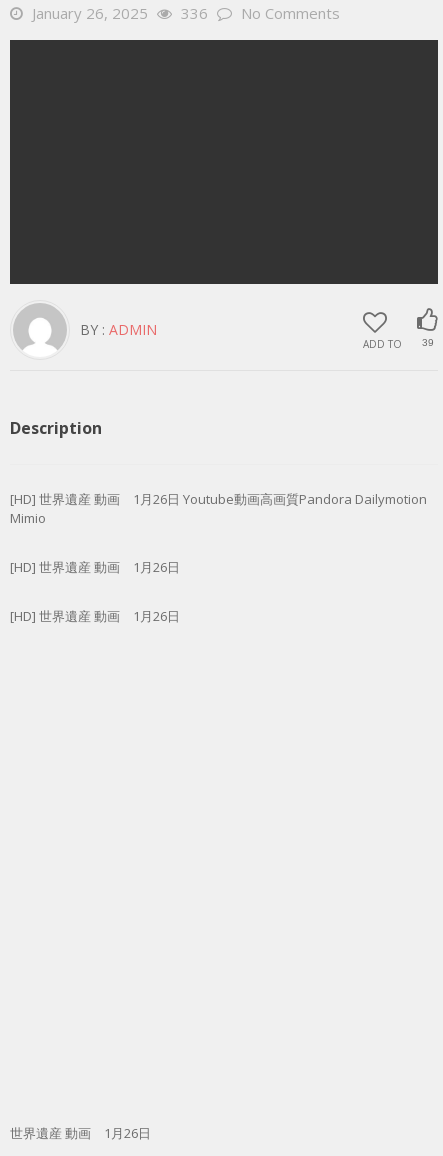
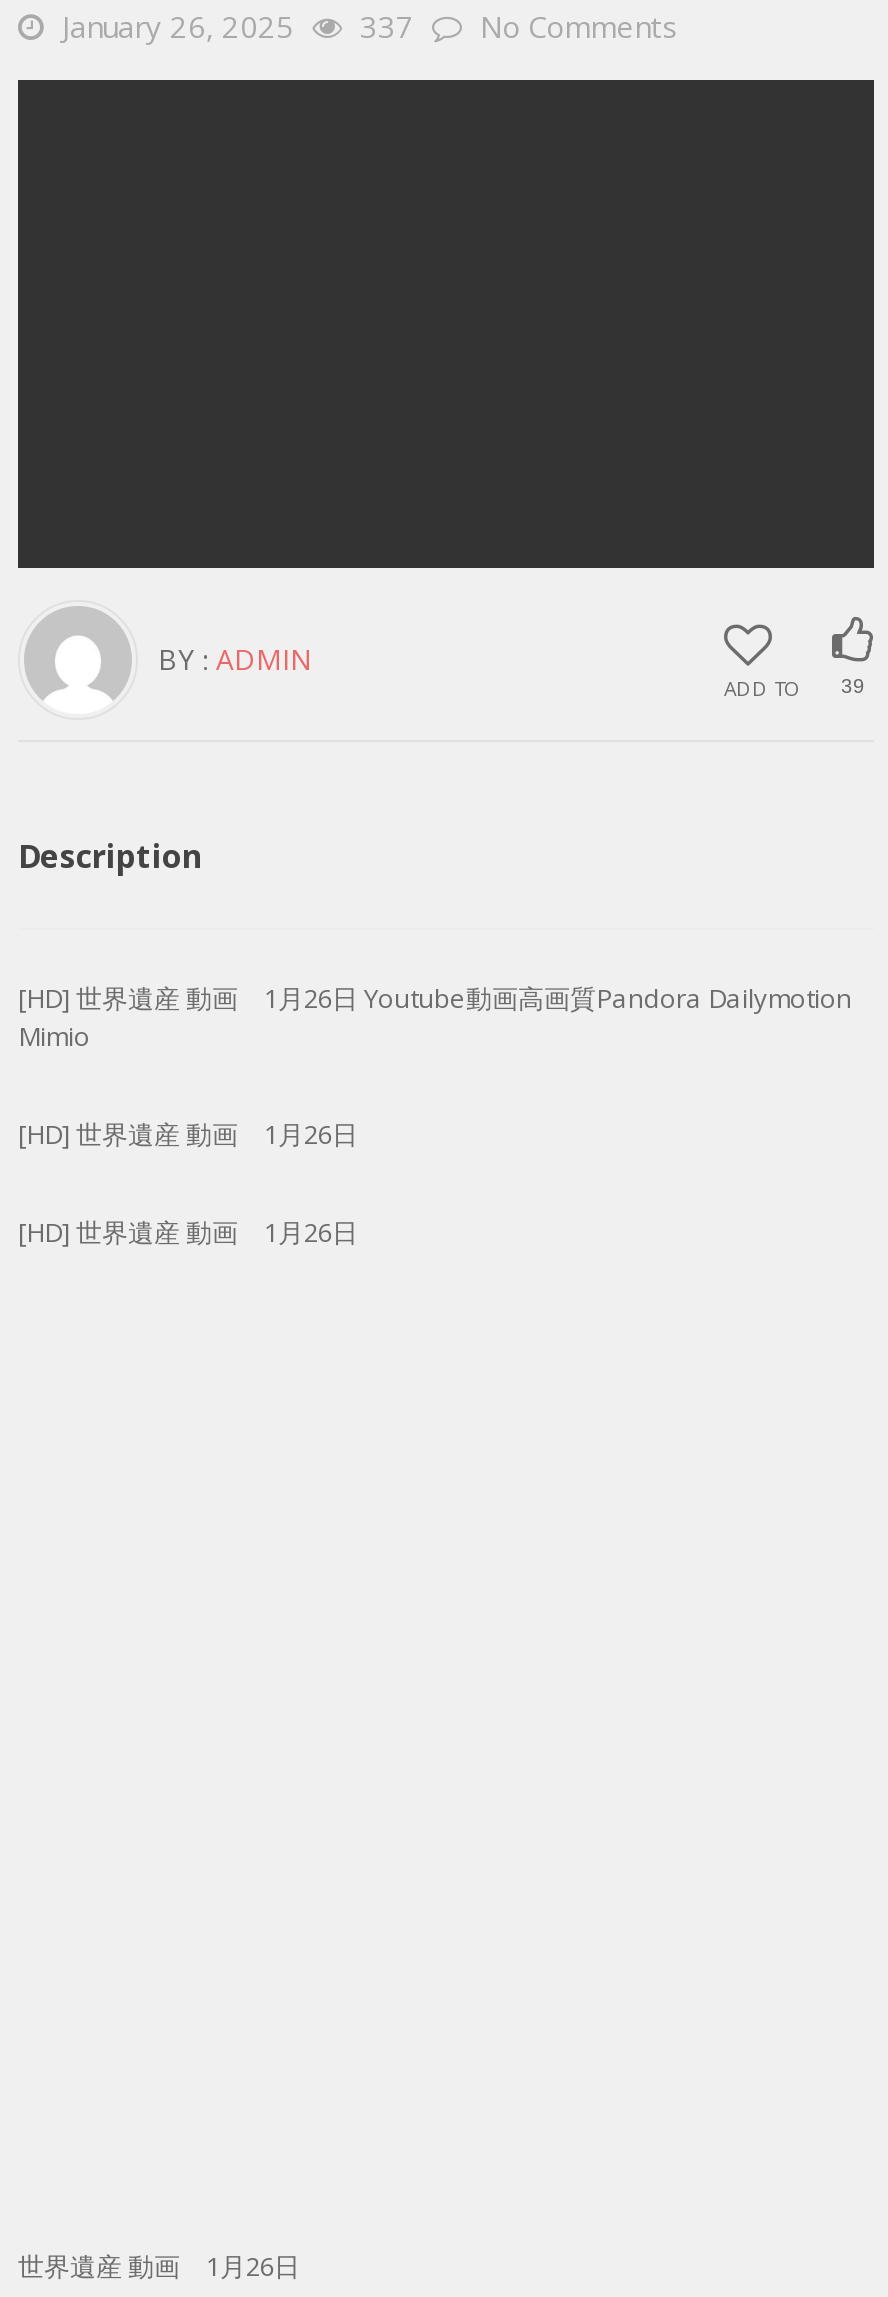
- January 26, 2025 336 No Comments
+ January 26, 2025 337 No Comments
